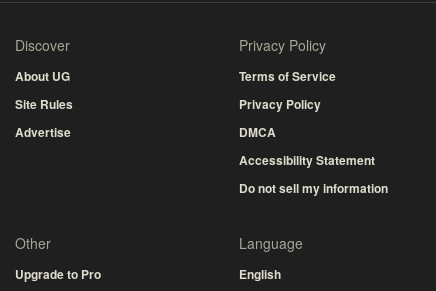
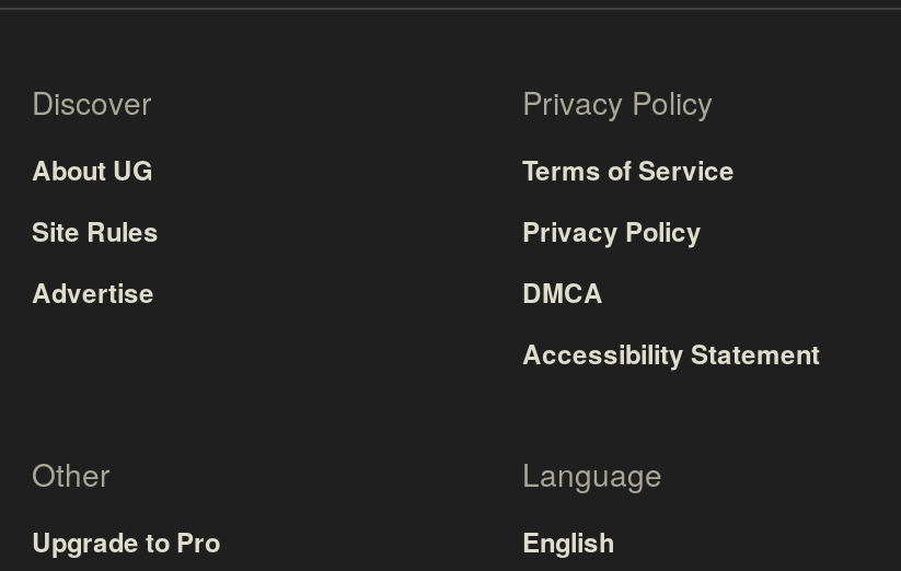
- Do not sell my information
